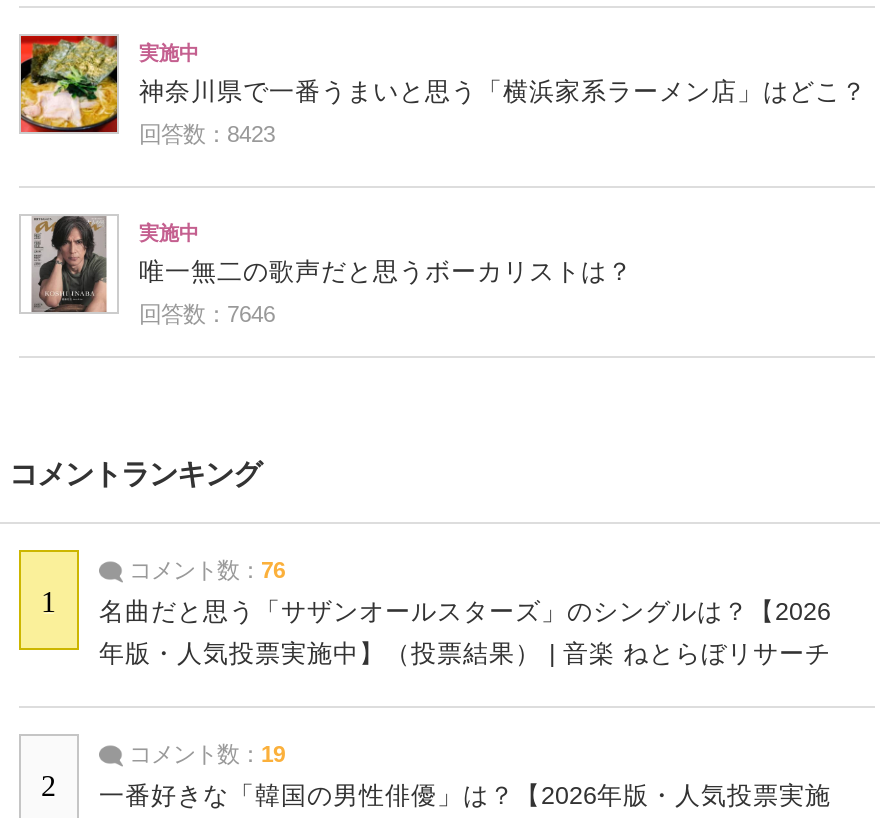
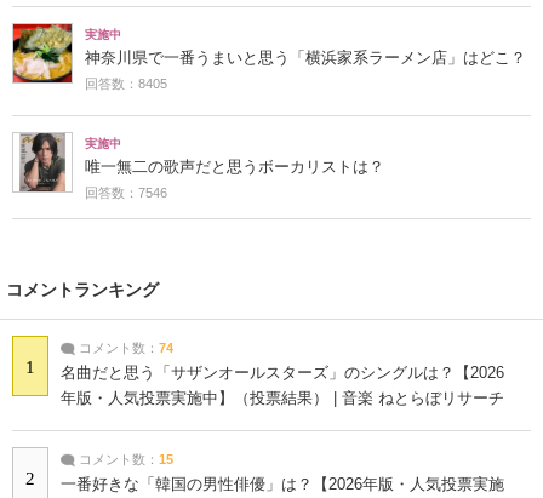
- 回答数：8423
+ 回答数：8405

- 回答数：7646
+ 回答数：7546

- コメント数：76
+ コメント数：74

- コメント数：19
+ コメント数：15
